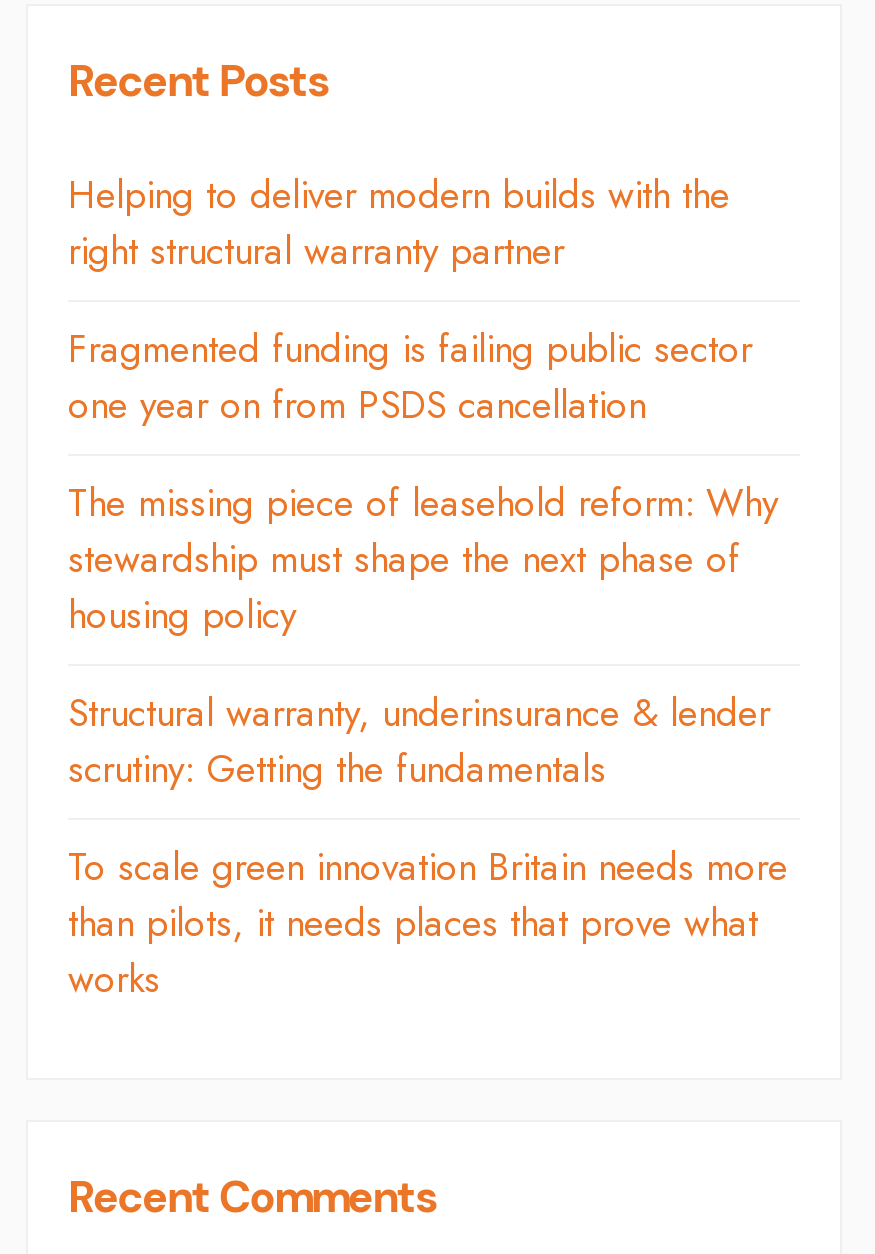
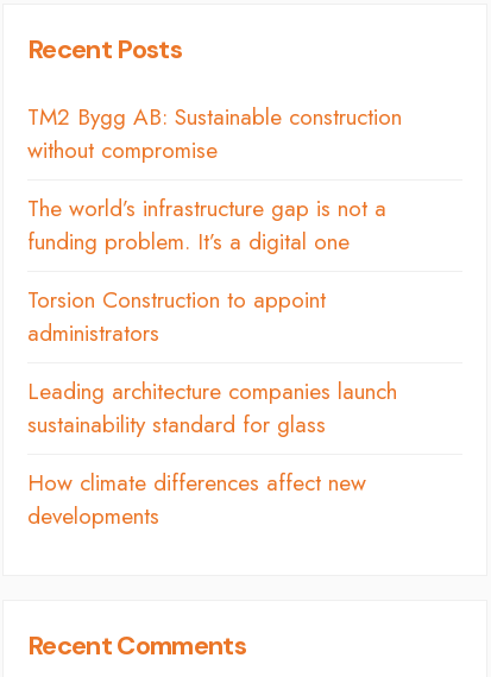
- Helping to deliver modern builds with the
- right structural warranty partner
+ TM2 Bygg AB: Sustainable construction
+ without compromise

- Fragmented funding is failing public sector
- one year on from PSDS cancellation
+ The world’s infrastructure gap is not a
+ funding problem. It’s a digital one

- The missing piece of leasehold reform: Why
- stewardship must shape the next phase of
- housing policy
+ Torsion Construction to appoint
+ administrators

- Structural warranty, underinsurance & lender
- scrutiny: Getting the fundamentals
+ Leading architecture companies launch
+ sustainability standard for glass

- To scale green innovation Britain needs more
- than pilots, it needs places that prove what
- works
+ How climate differences affect new
+ developments
